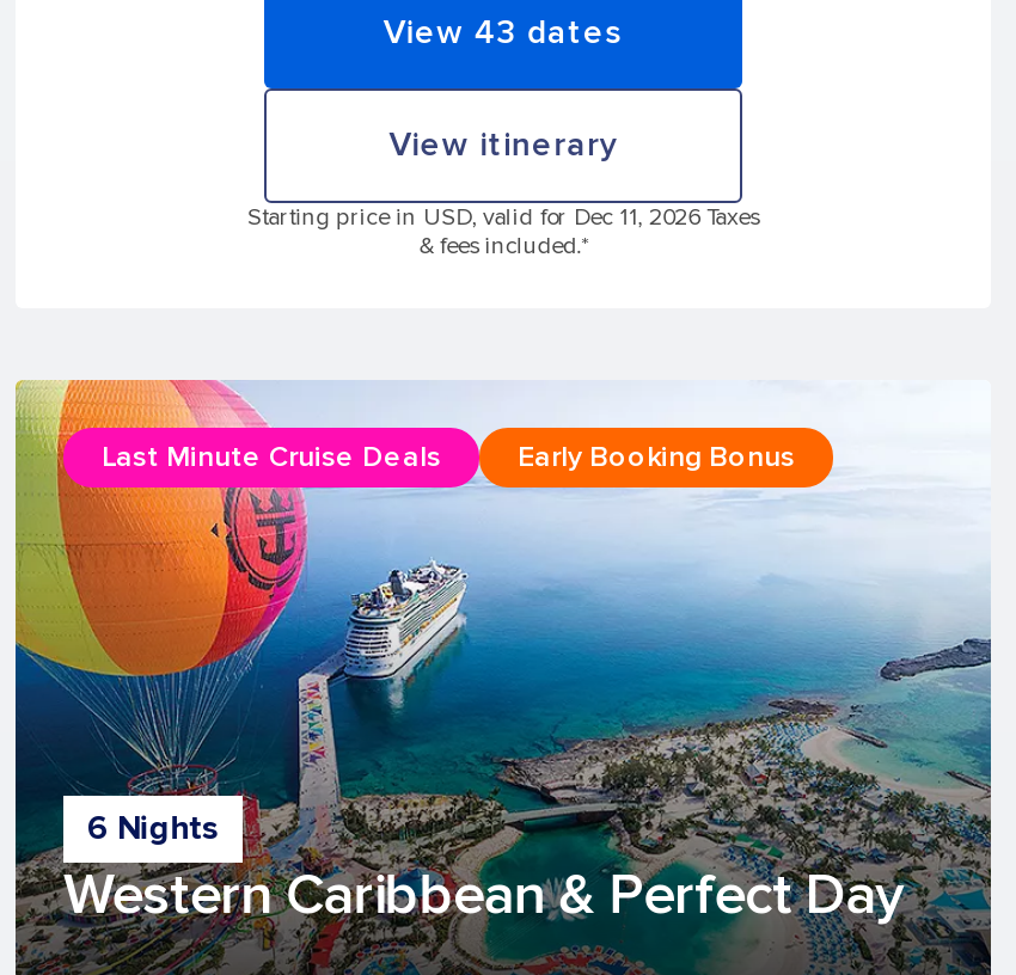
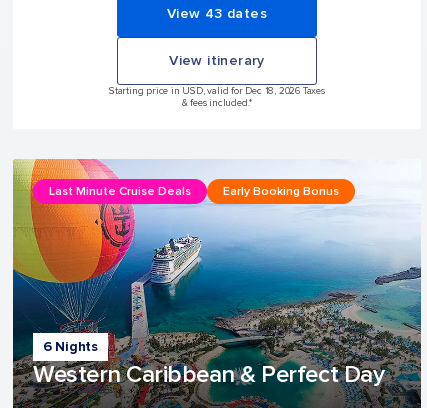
- Starting price in USD, valid for Dec 11, 2026 Taxes
+ Starting price in USD, valid for Dec 18, 2026 Taxes
